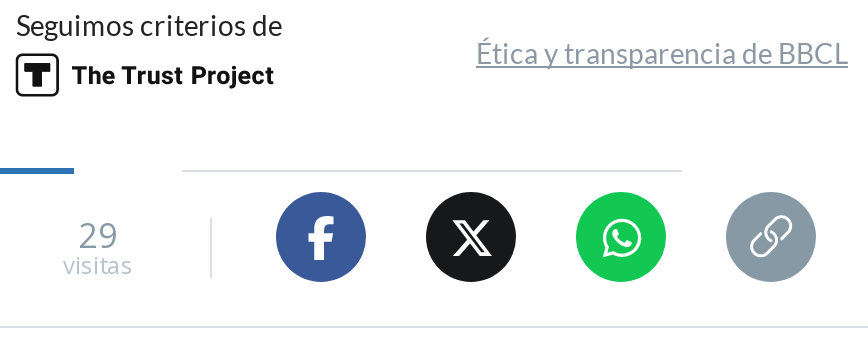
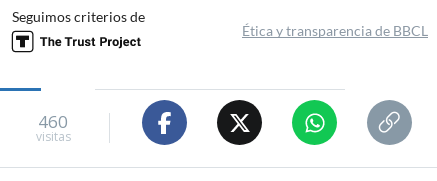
- 29
+ 460
